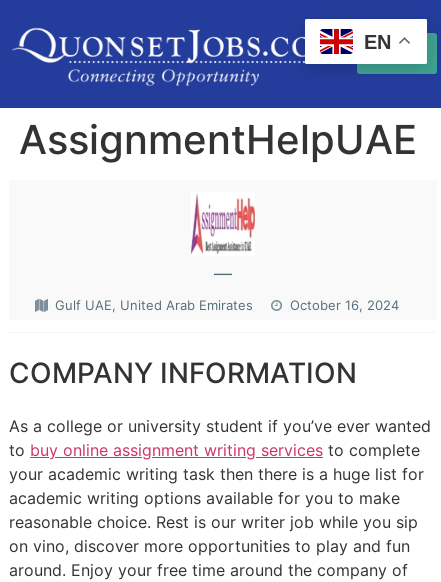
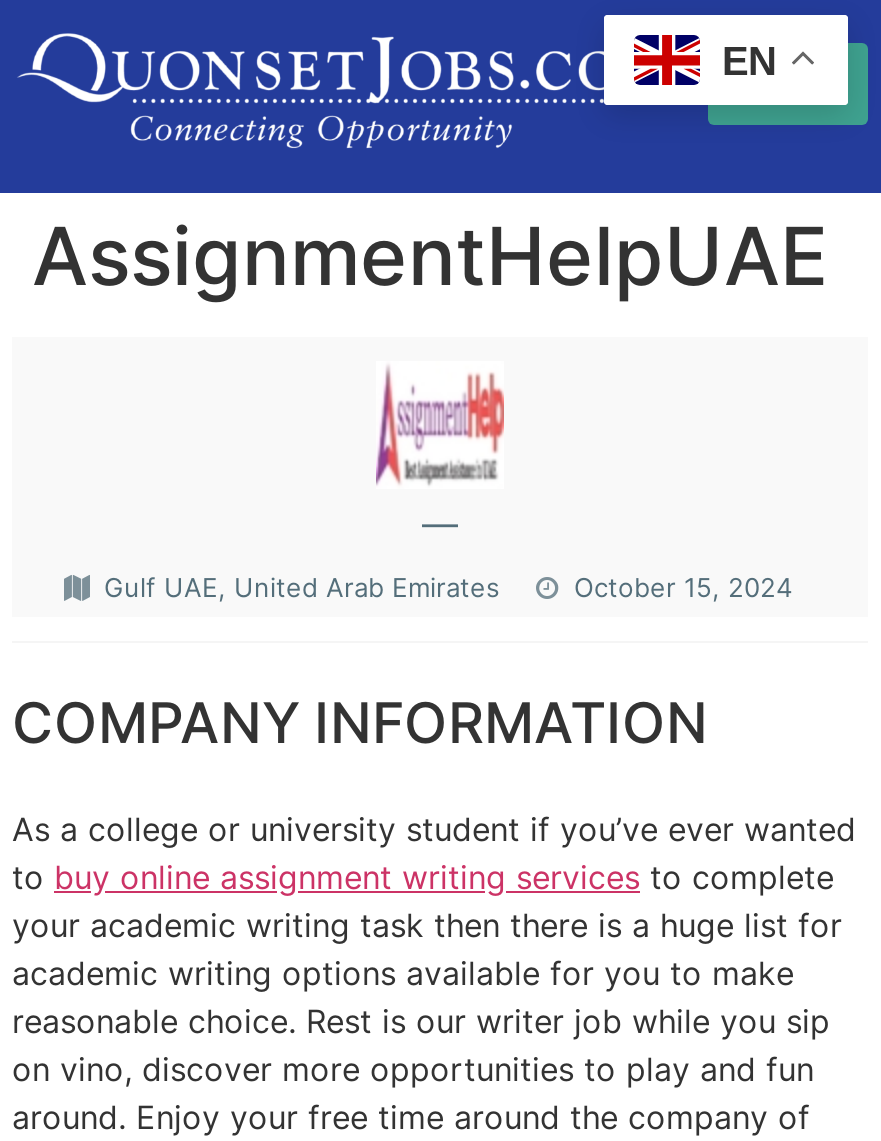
- October 16, 2024
+ October 15, 2024
